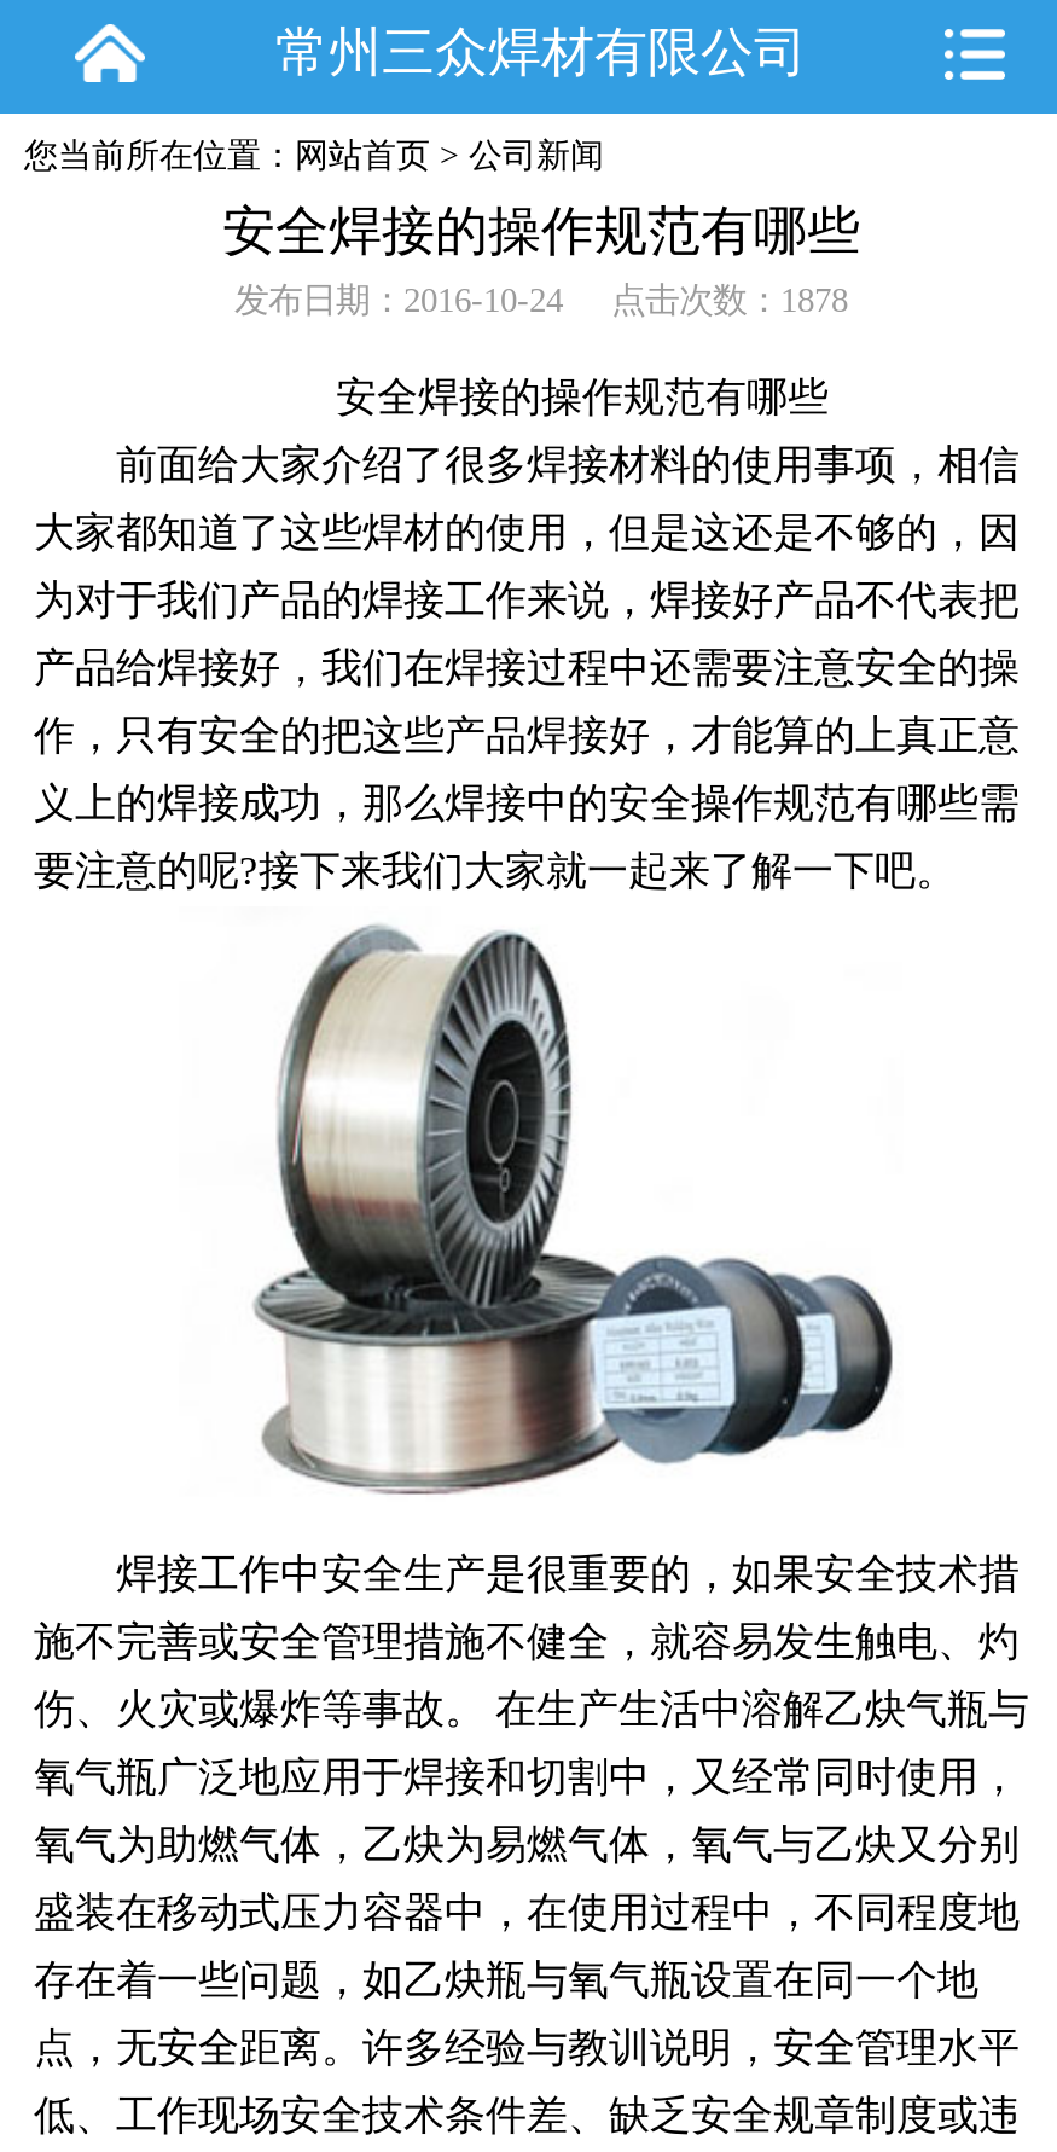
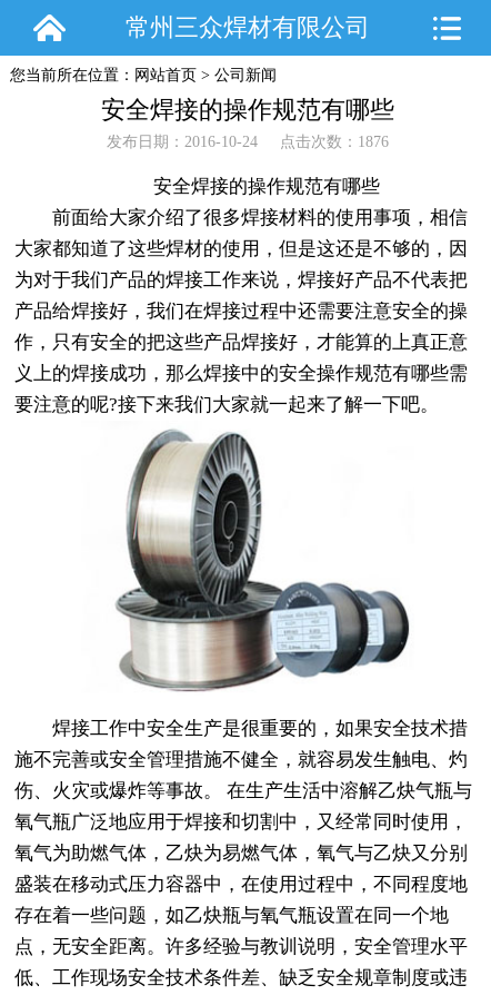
- 发布日期：2016-10-24 点击次数：1878
+ 发布日期：2016-10-24 点击次数：1876
